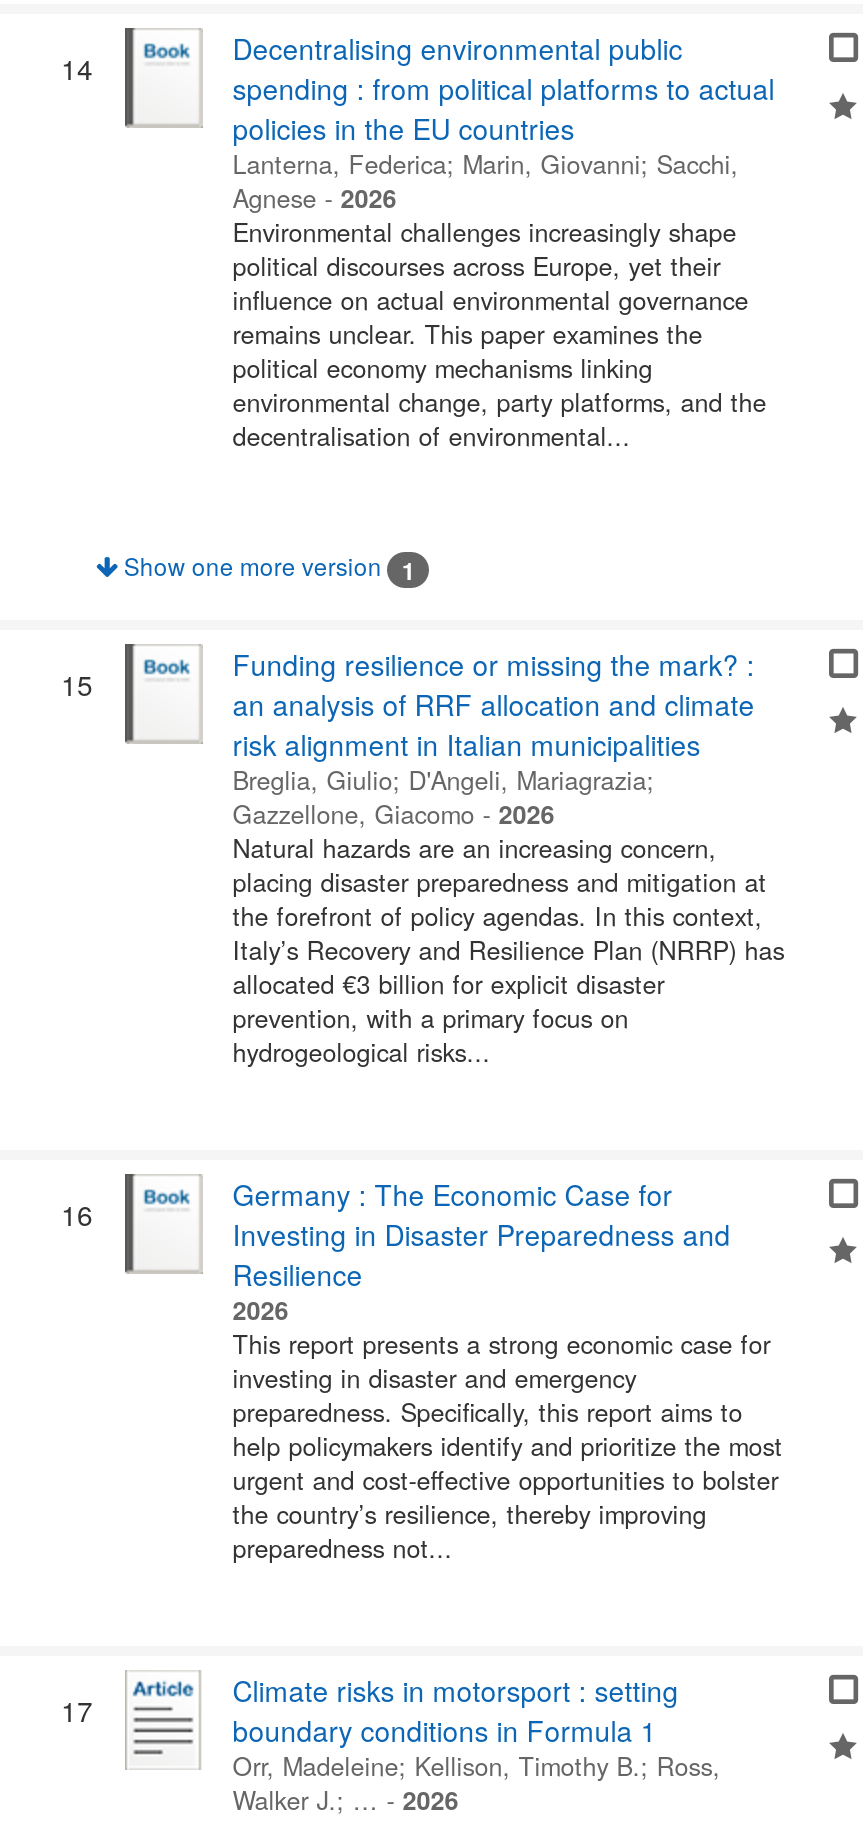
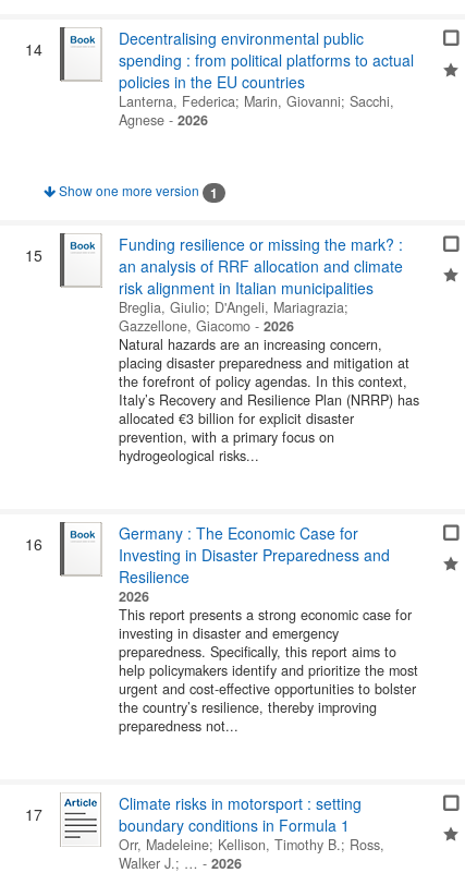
- Environmental challenges increasingly shape
- political discourses across Europe, yet their
- influence on actual environmental governance
- remains unclear. This paper examines the
- political economy mechanisms linking
- environmental change, party platforms, and the
- decentralisation of environmental...
